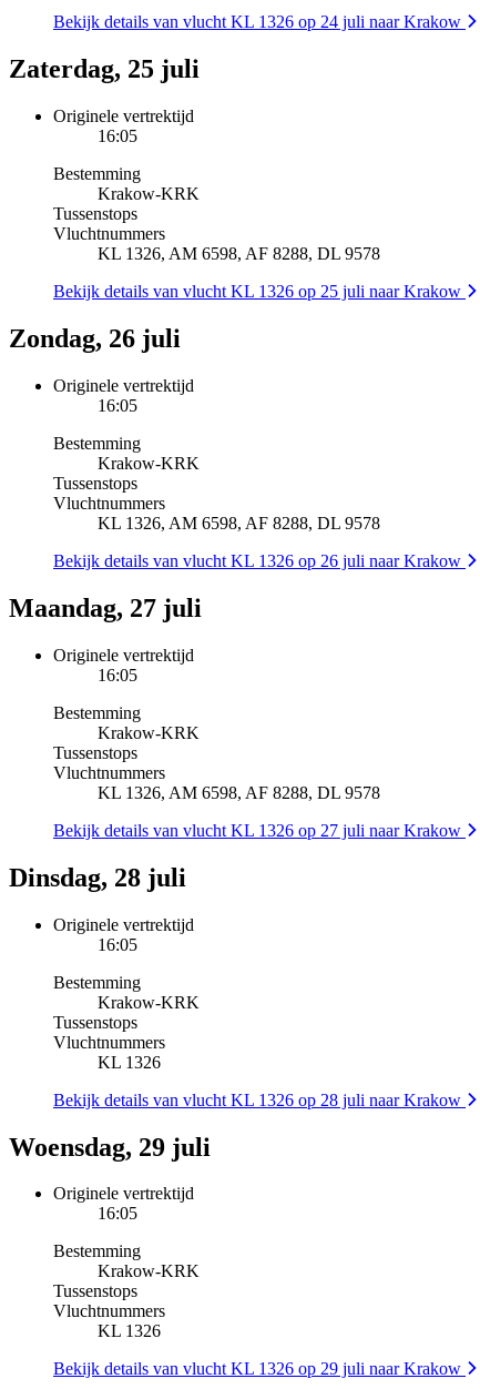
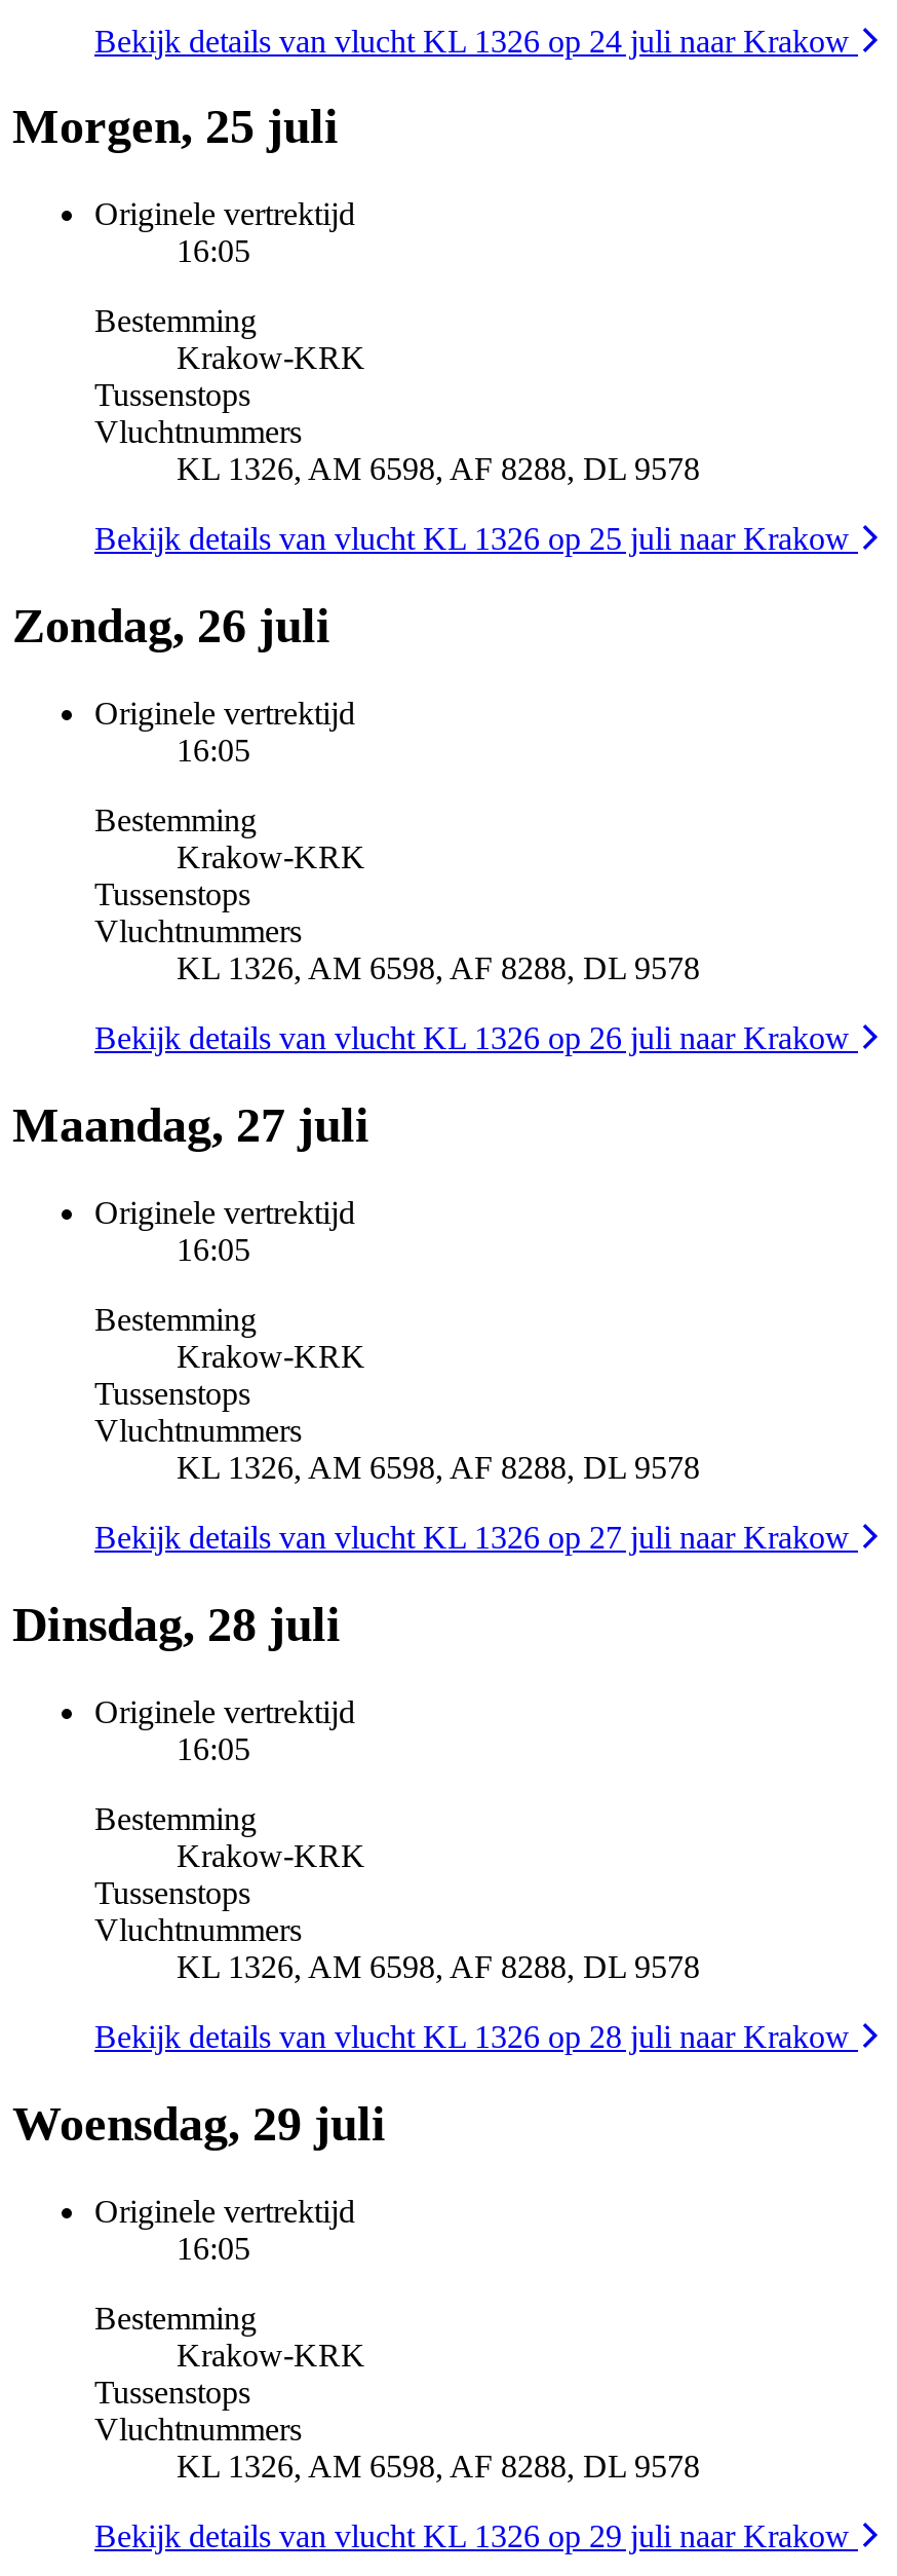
- Zaterdag, 25 juli
+ Morgen, 25 juli

- KL 1326
+ KL 1326, AM 6598, AF 8288, DL 9578

- KL 1326
+ KL 1326, AM 6598, AF 8288, DL 9578
